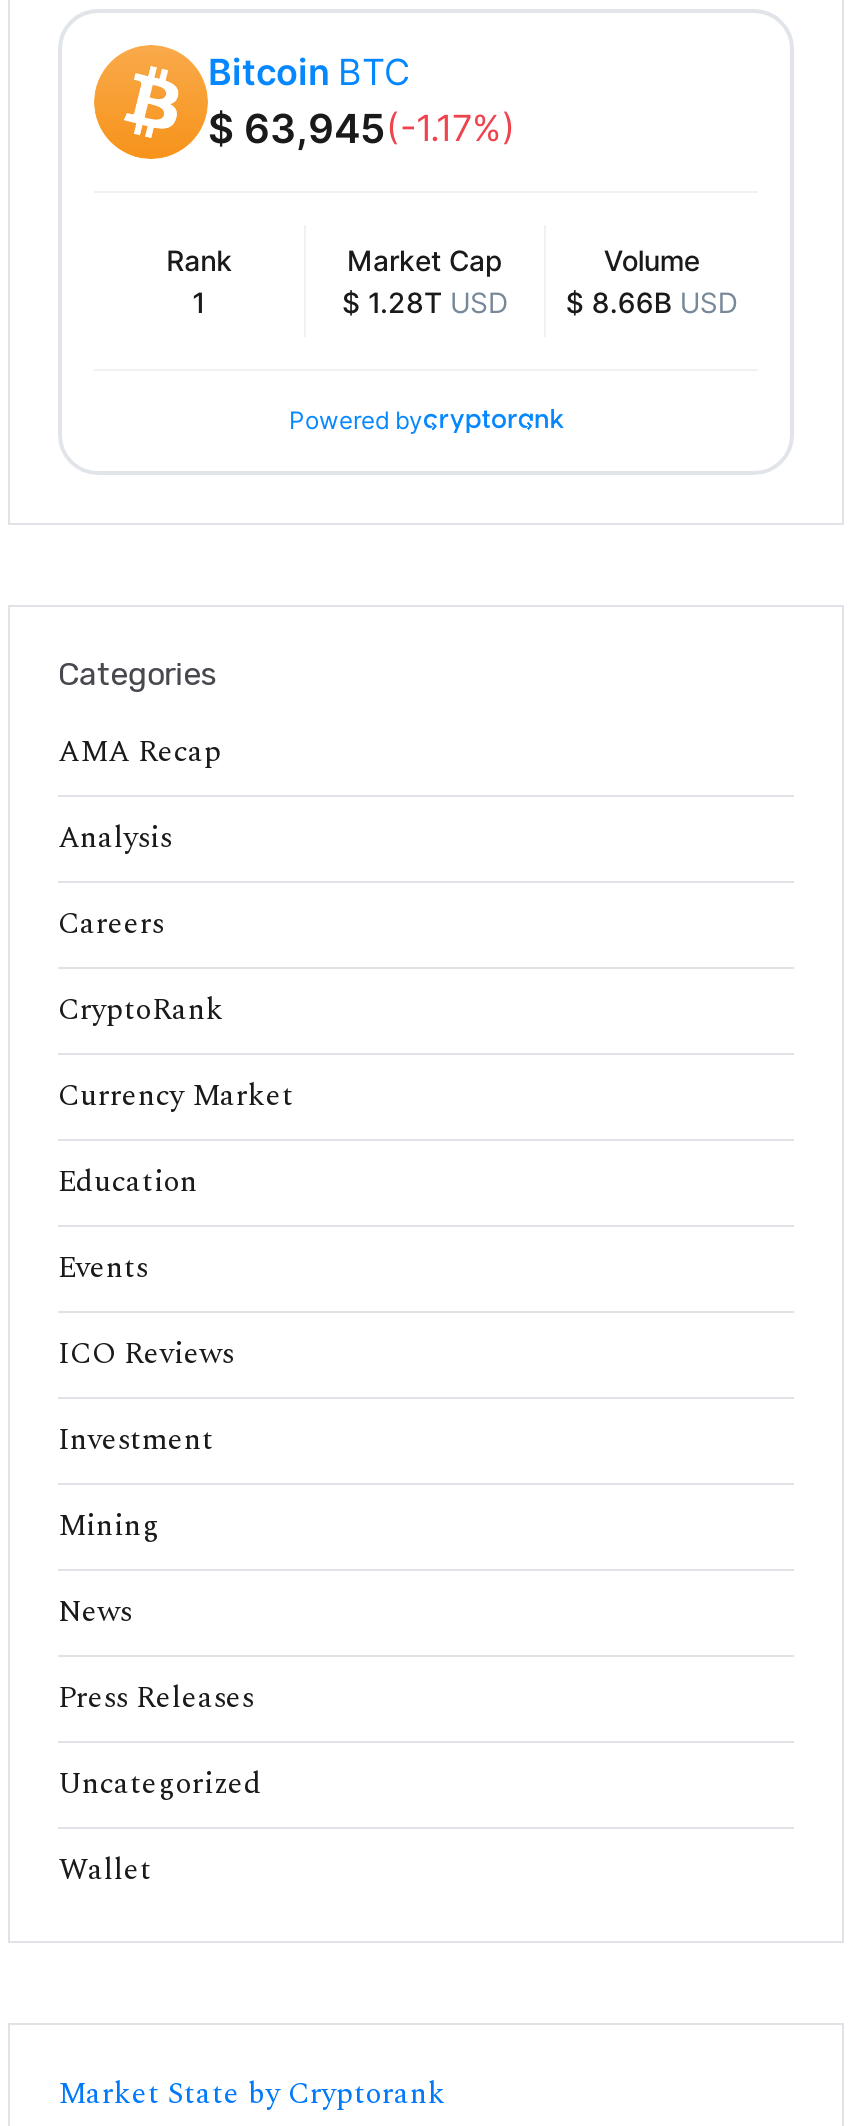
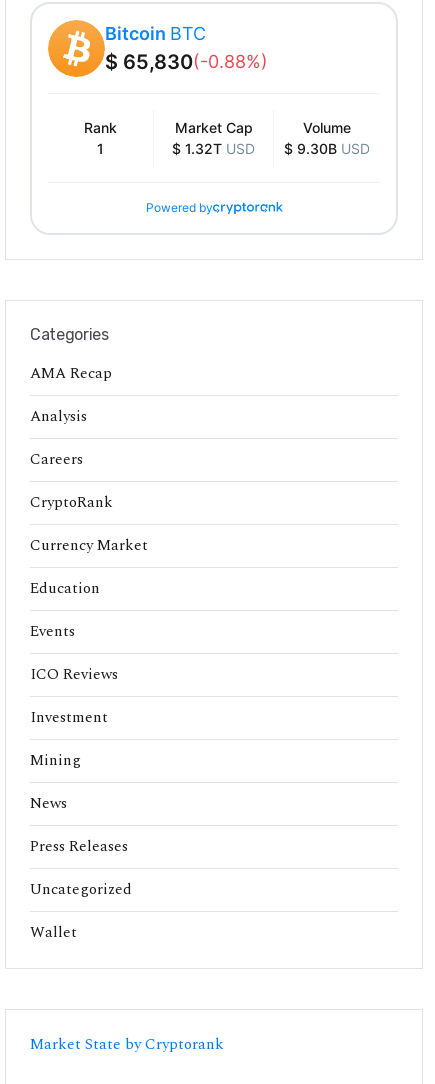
- $ 63,945(-1.17%)
+ $ 65,830(-0.88%)

- $ 1.28T USD
+ $ 1.32T USD

- $ 8.66B USD
+ $ 9.30B USD
